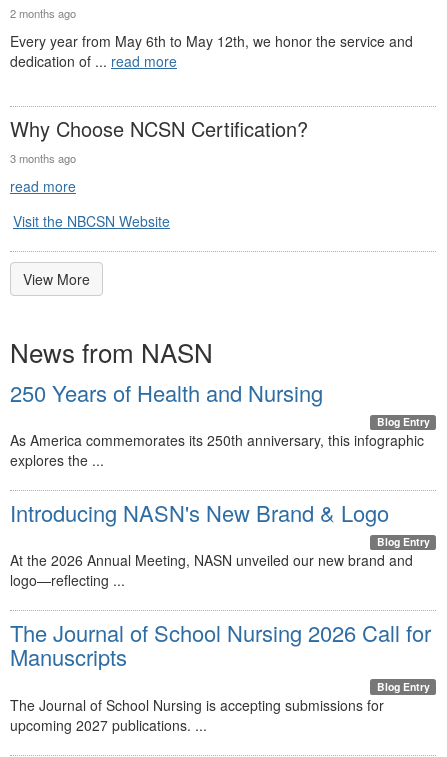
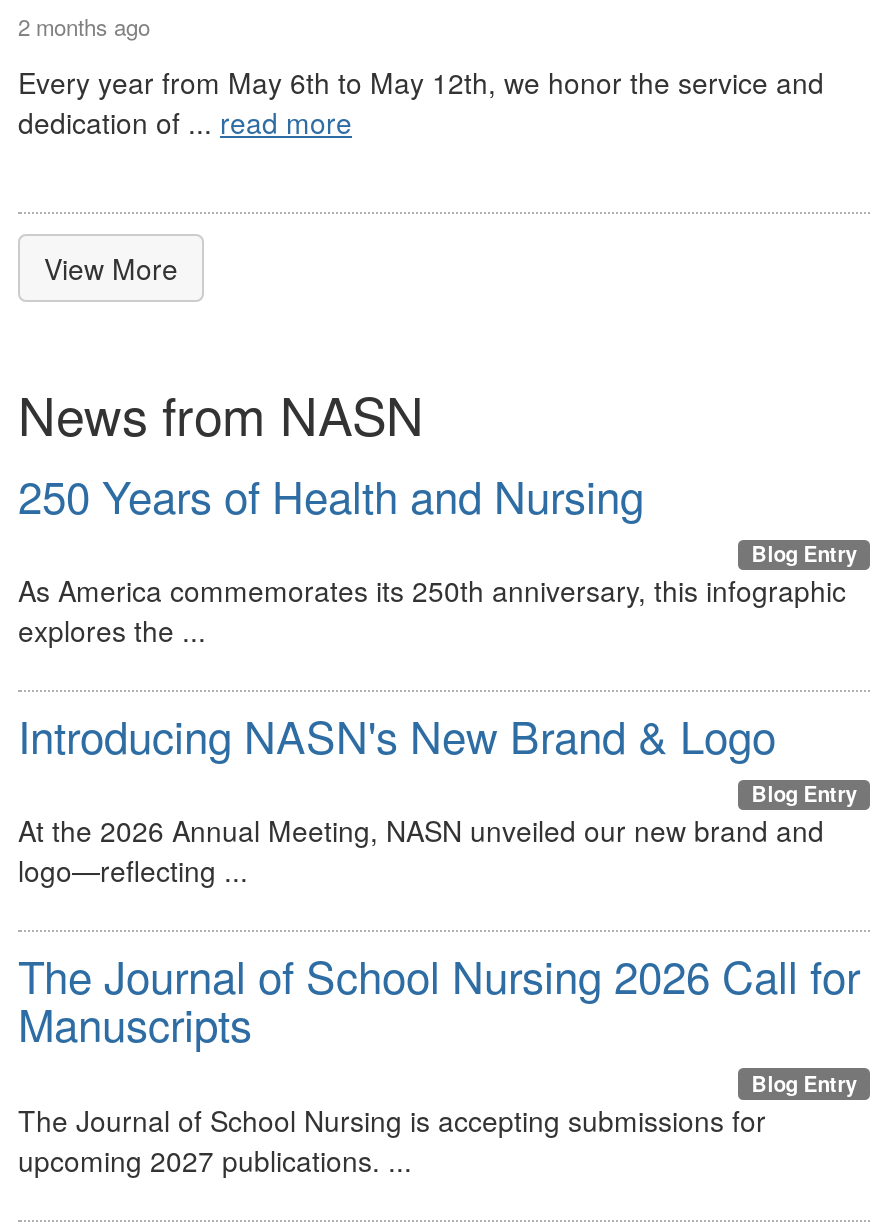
- Why Choose NCSN Certification?
- 3 months ago
- read more
- Visit the NBCSN Website
